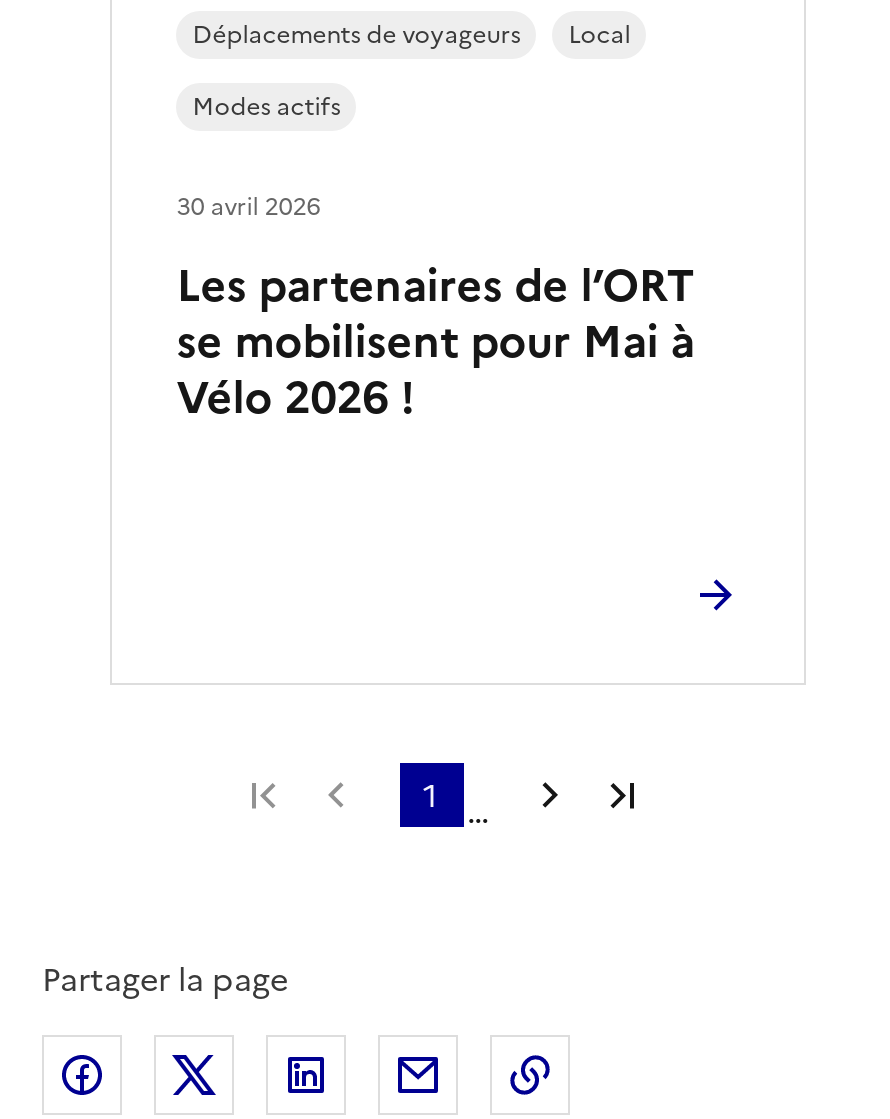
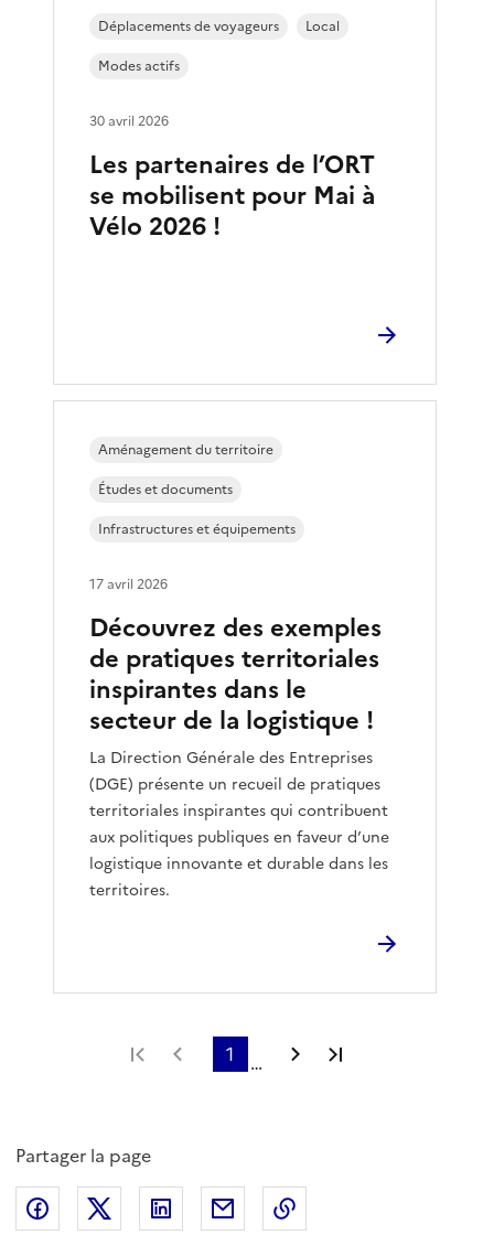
+ Découvrez des exemples
+ de pratiques territoriales
+ inspirantes dans le
+ secteur de la logistique !
+ La Direction Générale des Entreprises
+ (DGE) présente un recueil de pratiques
+ territoriales inspirantes qui contribuent
+ aux politiques publiques en faveur d’une
+ logistique innovante et durable dans les
+ territoires.

+ Aménagement du territoire
+ Études et documents
+ Infrastructures et équipements
+ 17 avril 2026
